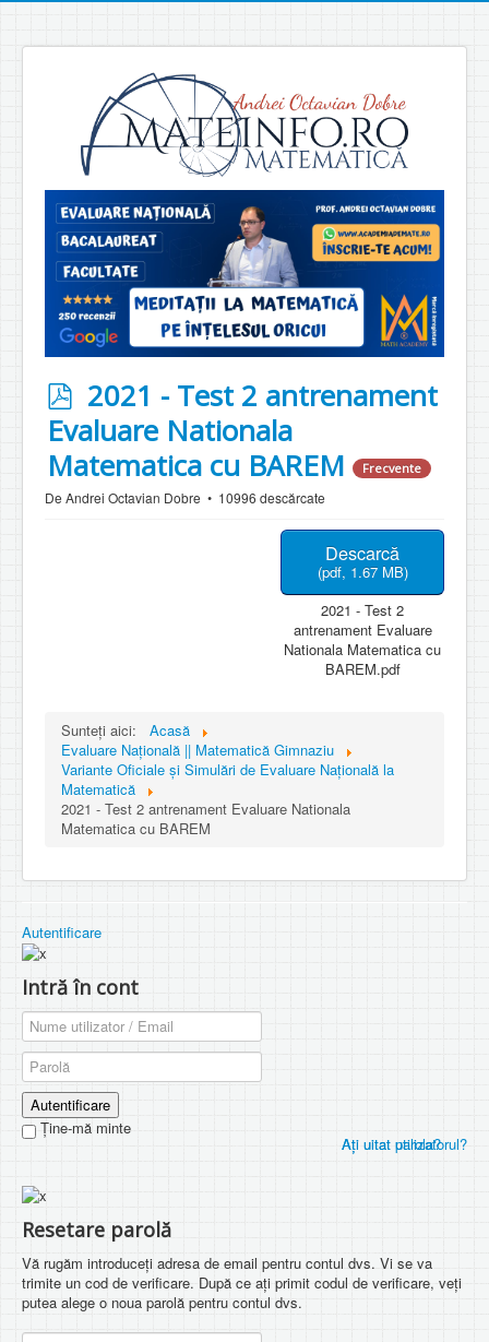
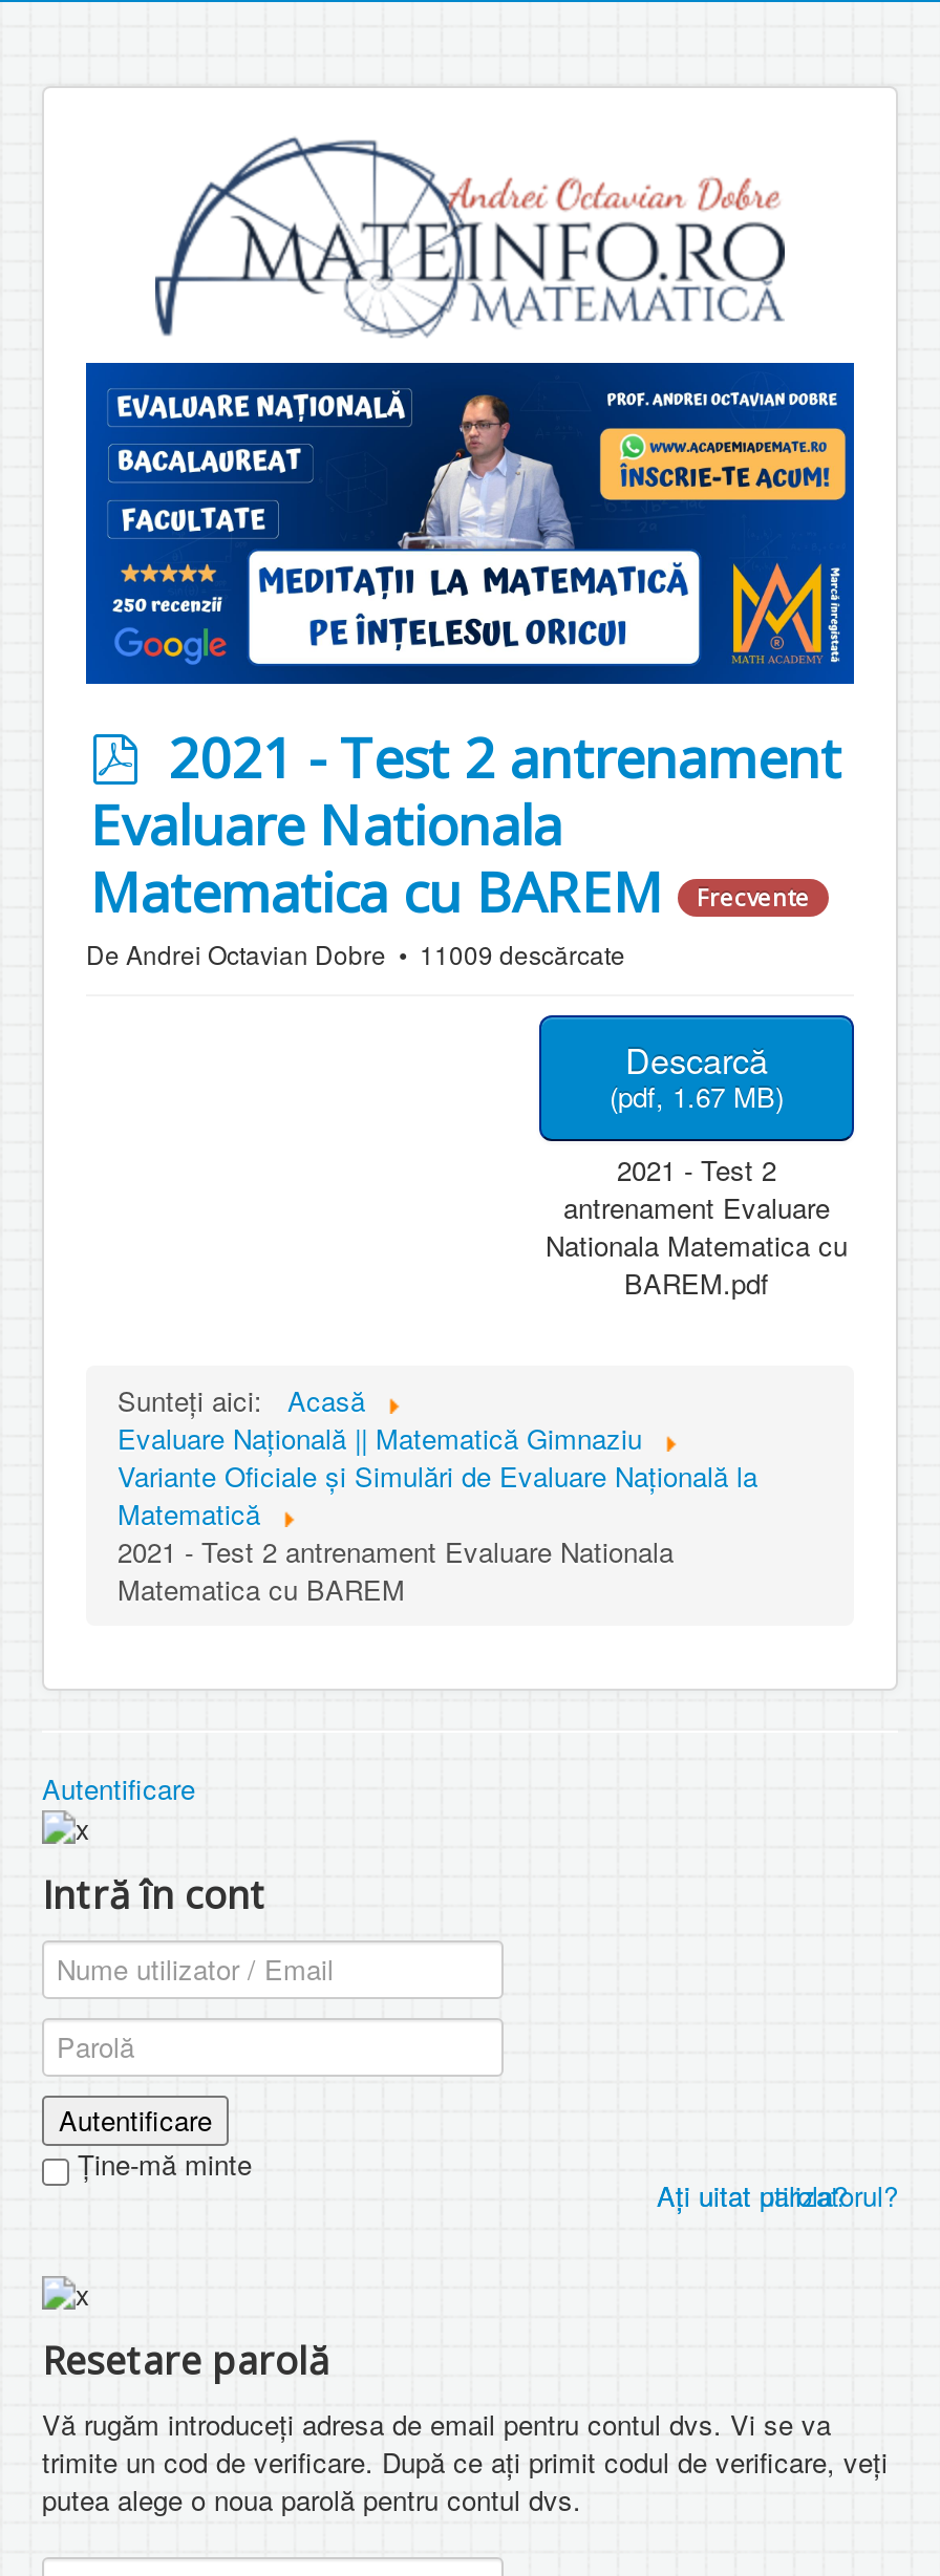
- De Andrei Octavian Dobre 10996 descărcate
+ De Andrei Octavian Dobre 11009 descărcate
